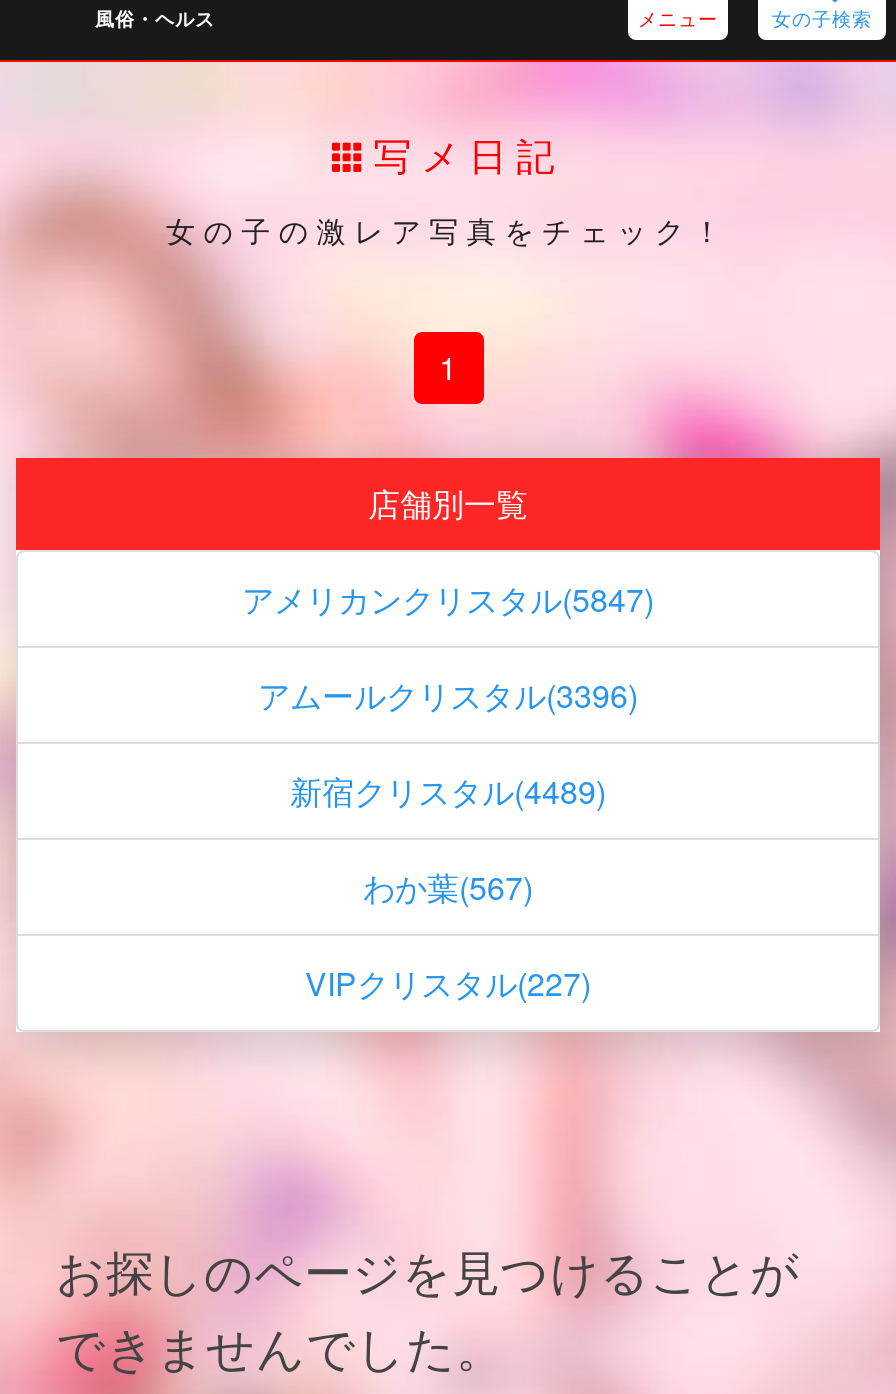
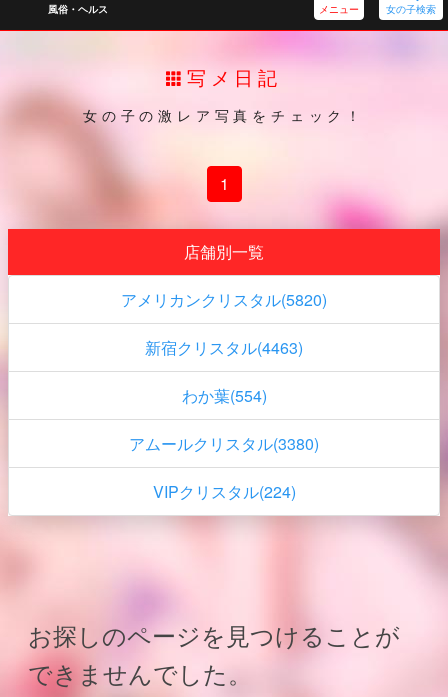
- アメリカンクリスタル(5847)
+ アメリカンクリスタル(5820)

- アムールクリスタル(3396)
+ 新宿クリスタル(4463)

- 新宿クリスタル(4489)
+ わか葉(554)

- わか葉(567)
+ アムールクリスタル(3380)

- VIPクリスタル(227)
+ VIPクリスタル(224)
